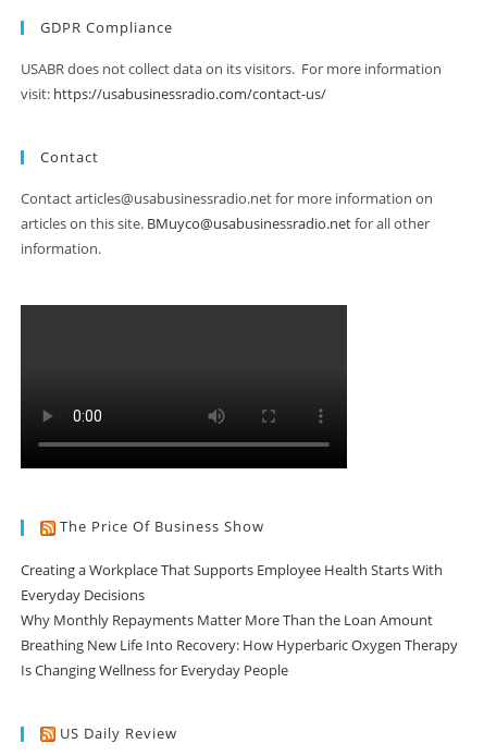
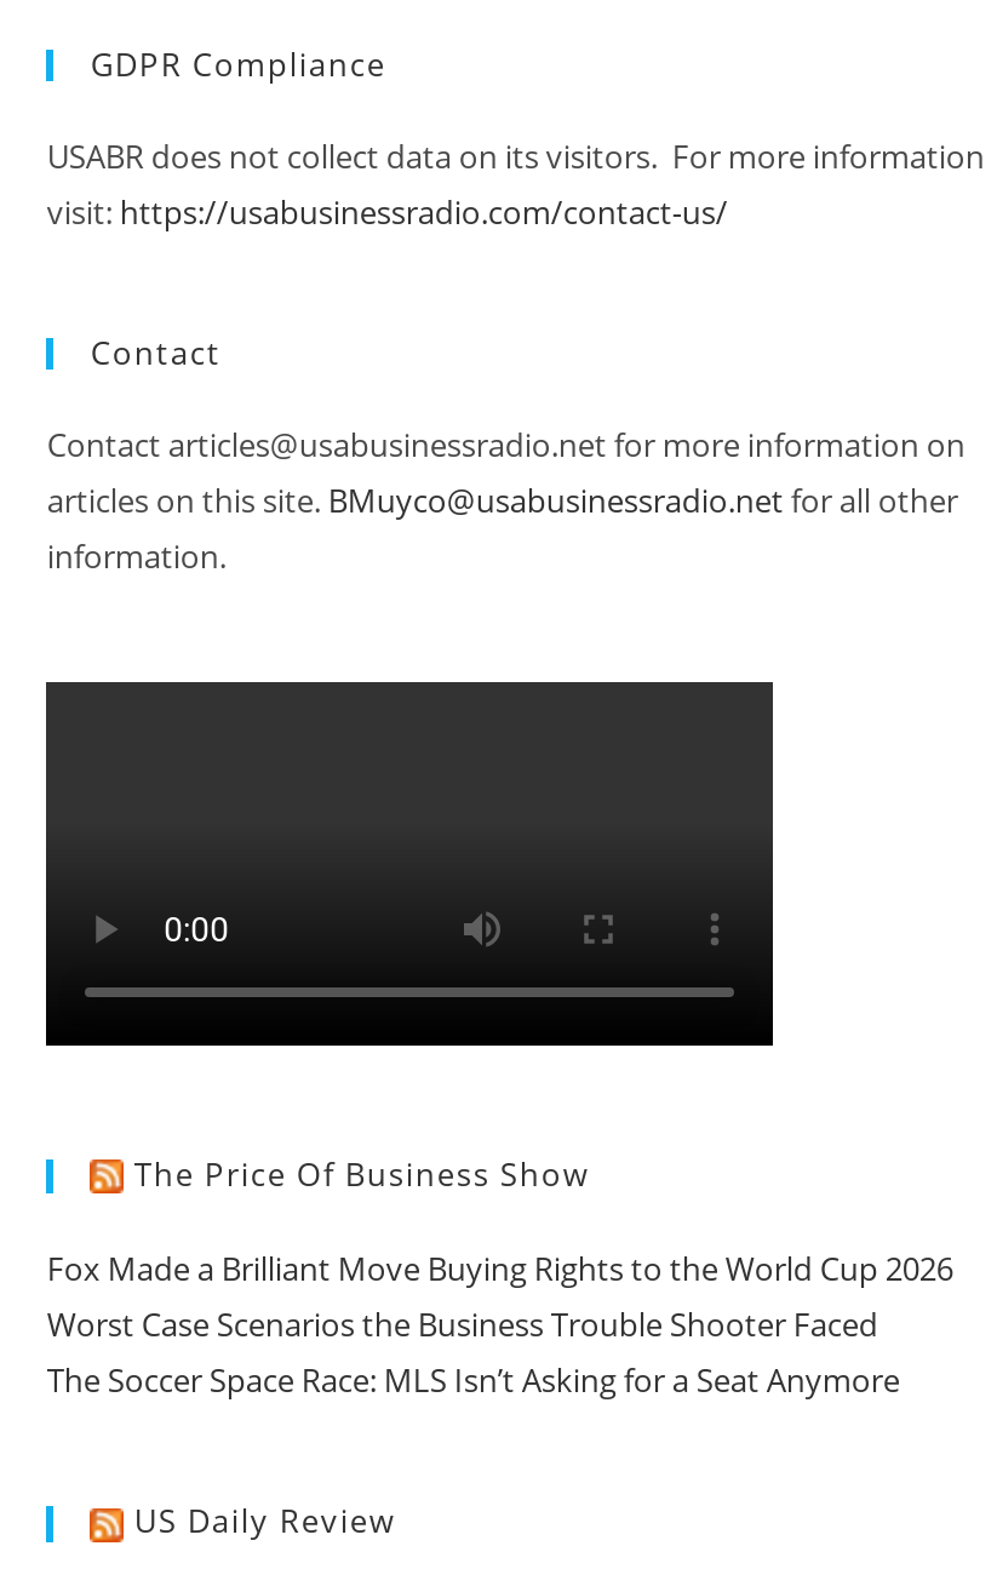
- Creating a Workplace That Supports Employee Health Starts With
- Everyday Decisions
- Why Monthly Repayments Matter More Than the Loan Amount
- Breathing New Life Into Recovery: How Hyperbaric Oxygen Therapy
- Is Changing Wellness for Everyday People
+ Fox Made a Brilliant Move Buying Rights to the World Cup 2026
+ Worst Case Scenarios the Business Trouble Shooter Faced
+ The Soccer Space Race: MLS Isn’t Asking for a Seat Anymore
